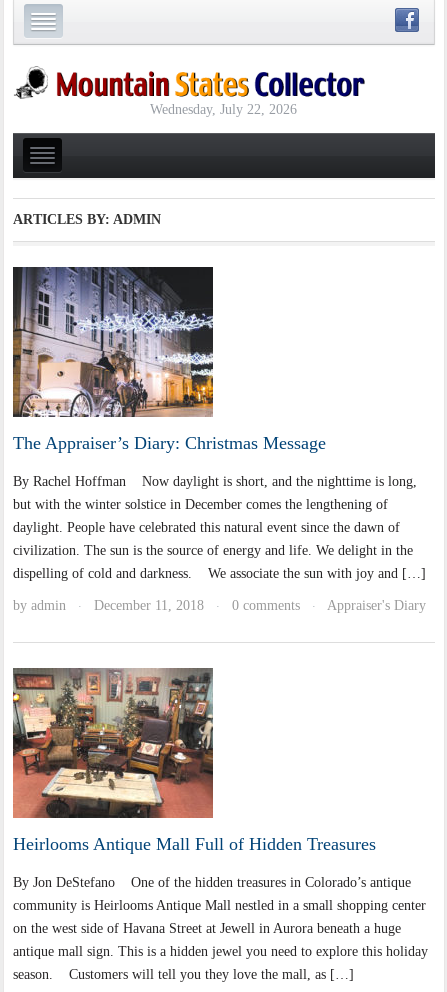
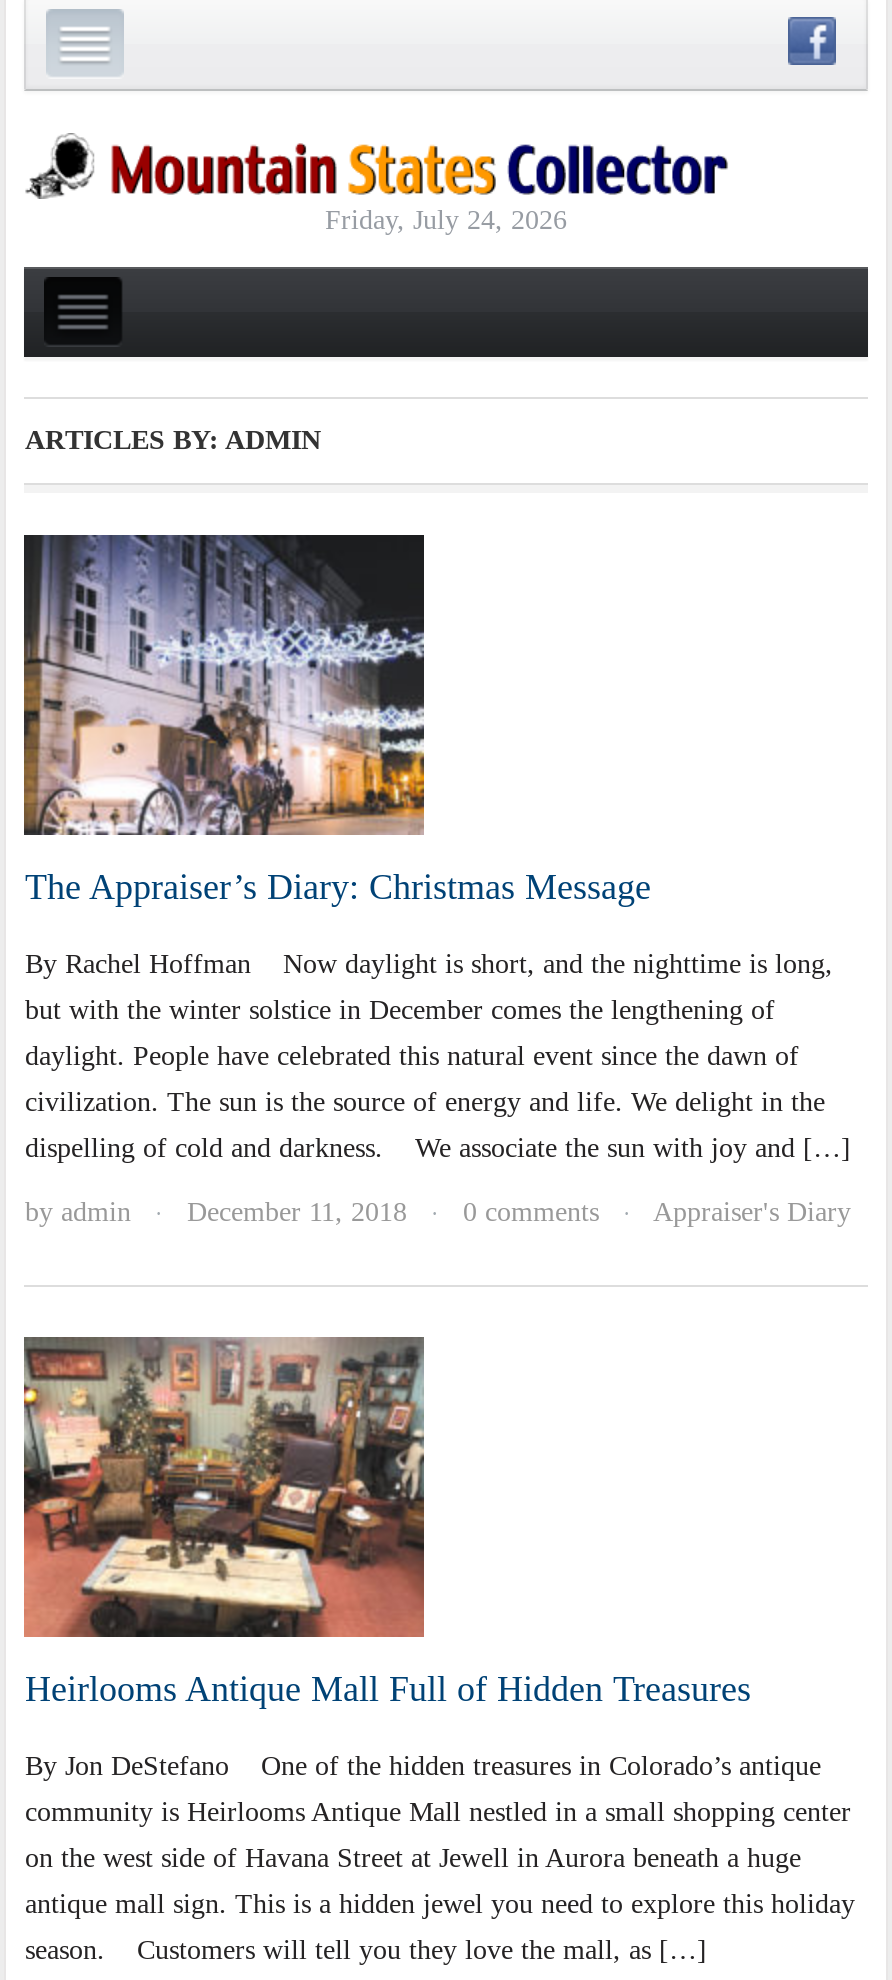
- Wednesday, July 22, 2026
+ Friday, July 24, 2026
